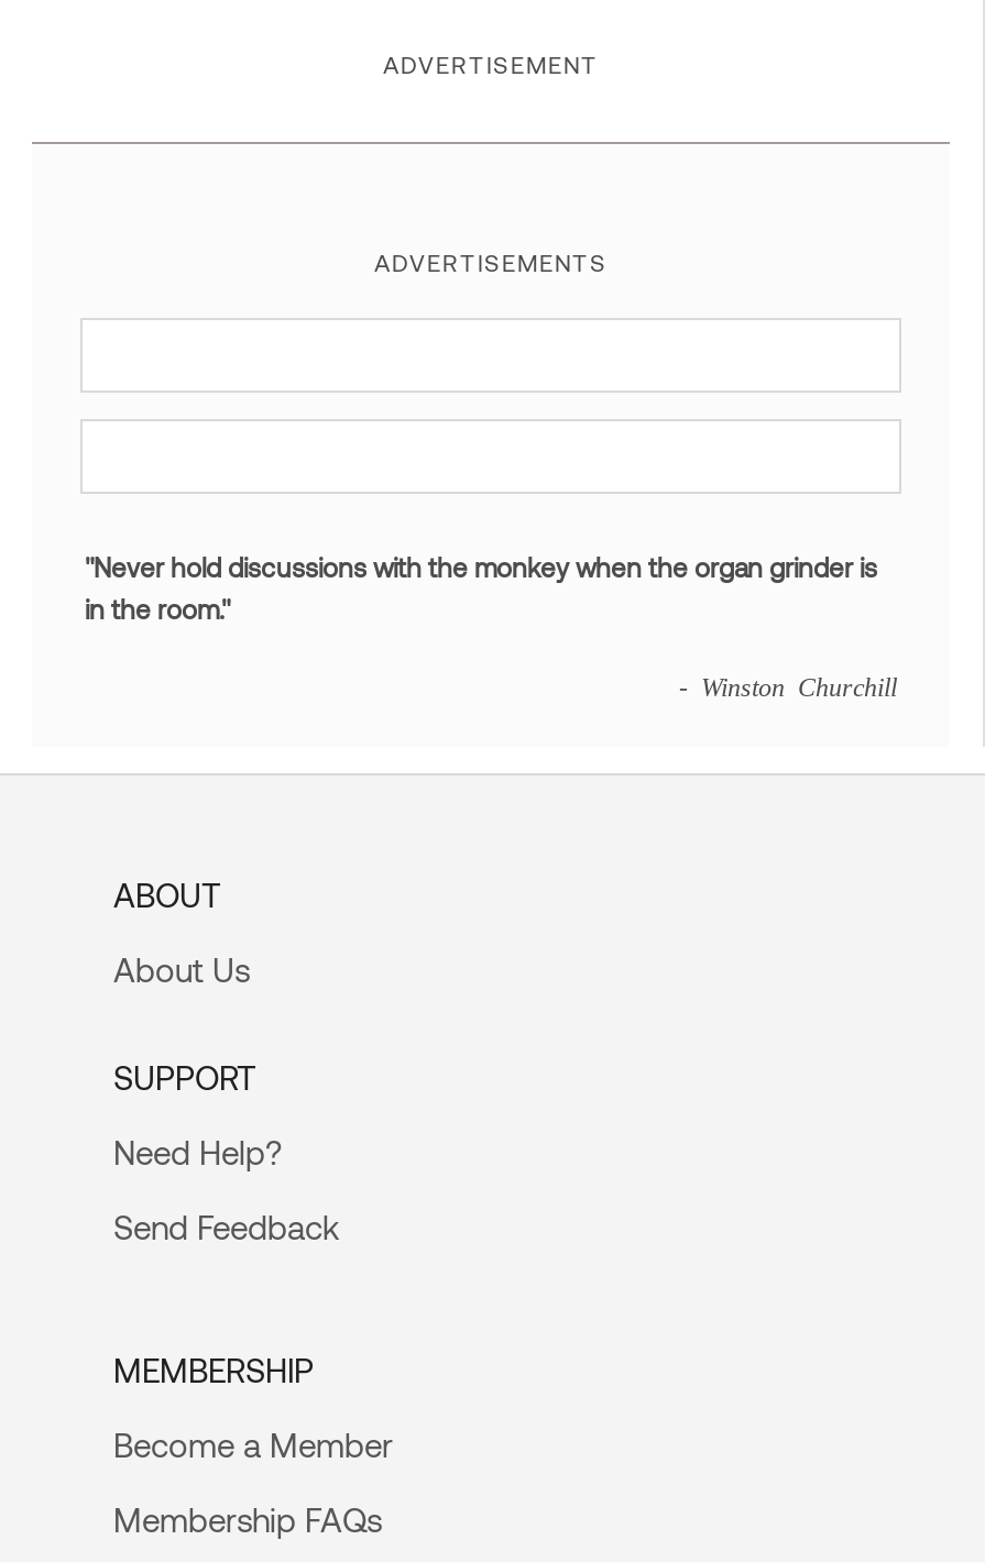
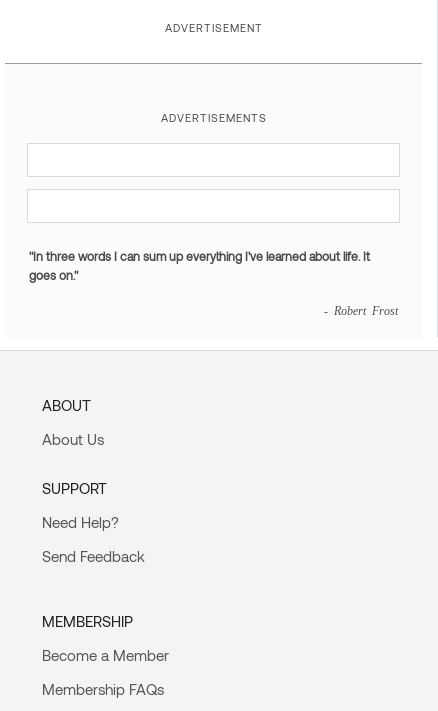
- "Never hold discussions with the monkey when the organ grinder is
- in the room."
+ "In three words I can sum up everything I've learned about life. It
+ goes on."

- - Winston Churchill
+ - Robert Frost
